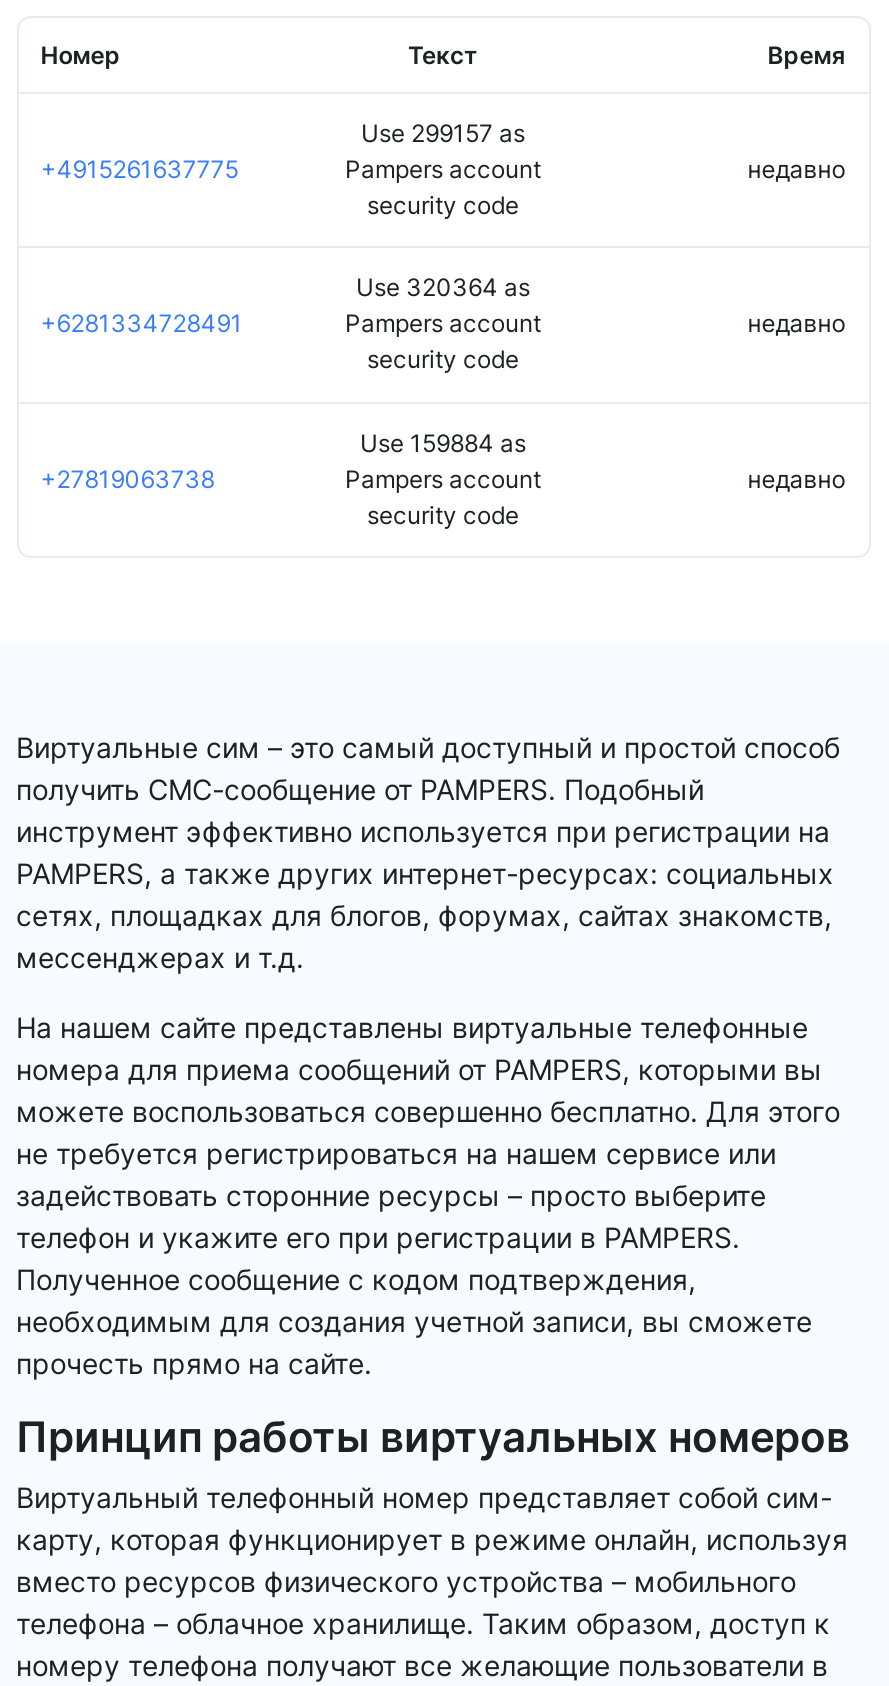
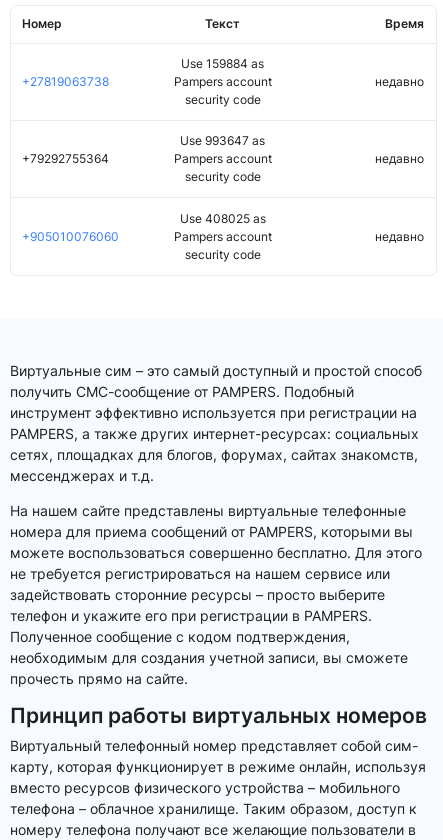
- Use 299157 as
+ Use 159884 as

- +4915261637775
+ +27819063738

- Use 320364 as
+ Use 993647 as

- +6281334728491
+ +79292755364

- Use 159884 as
+ Use 408025 as

- +27819063738
+ +905010076060
